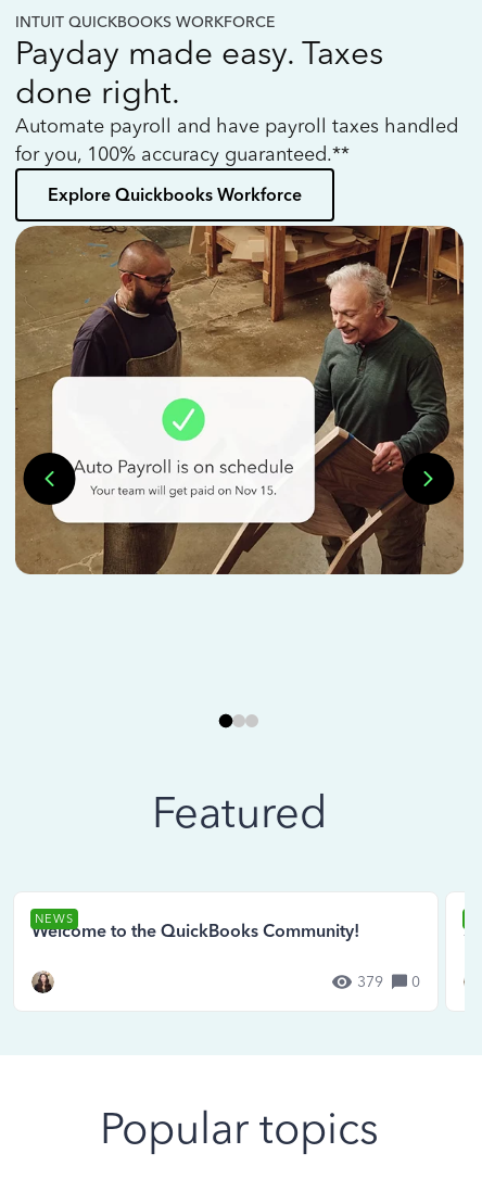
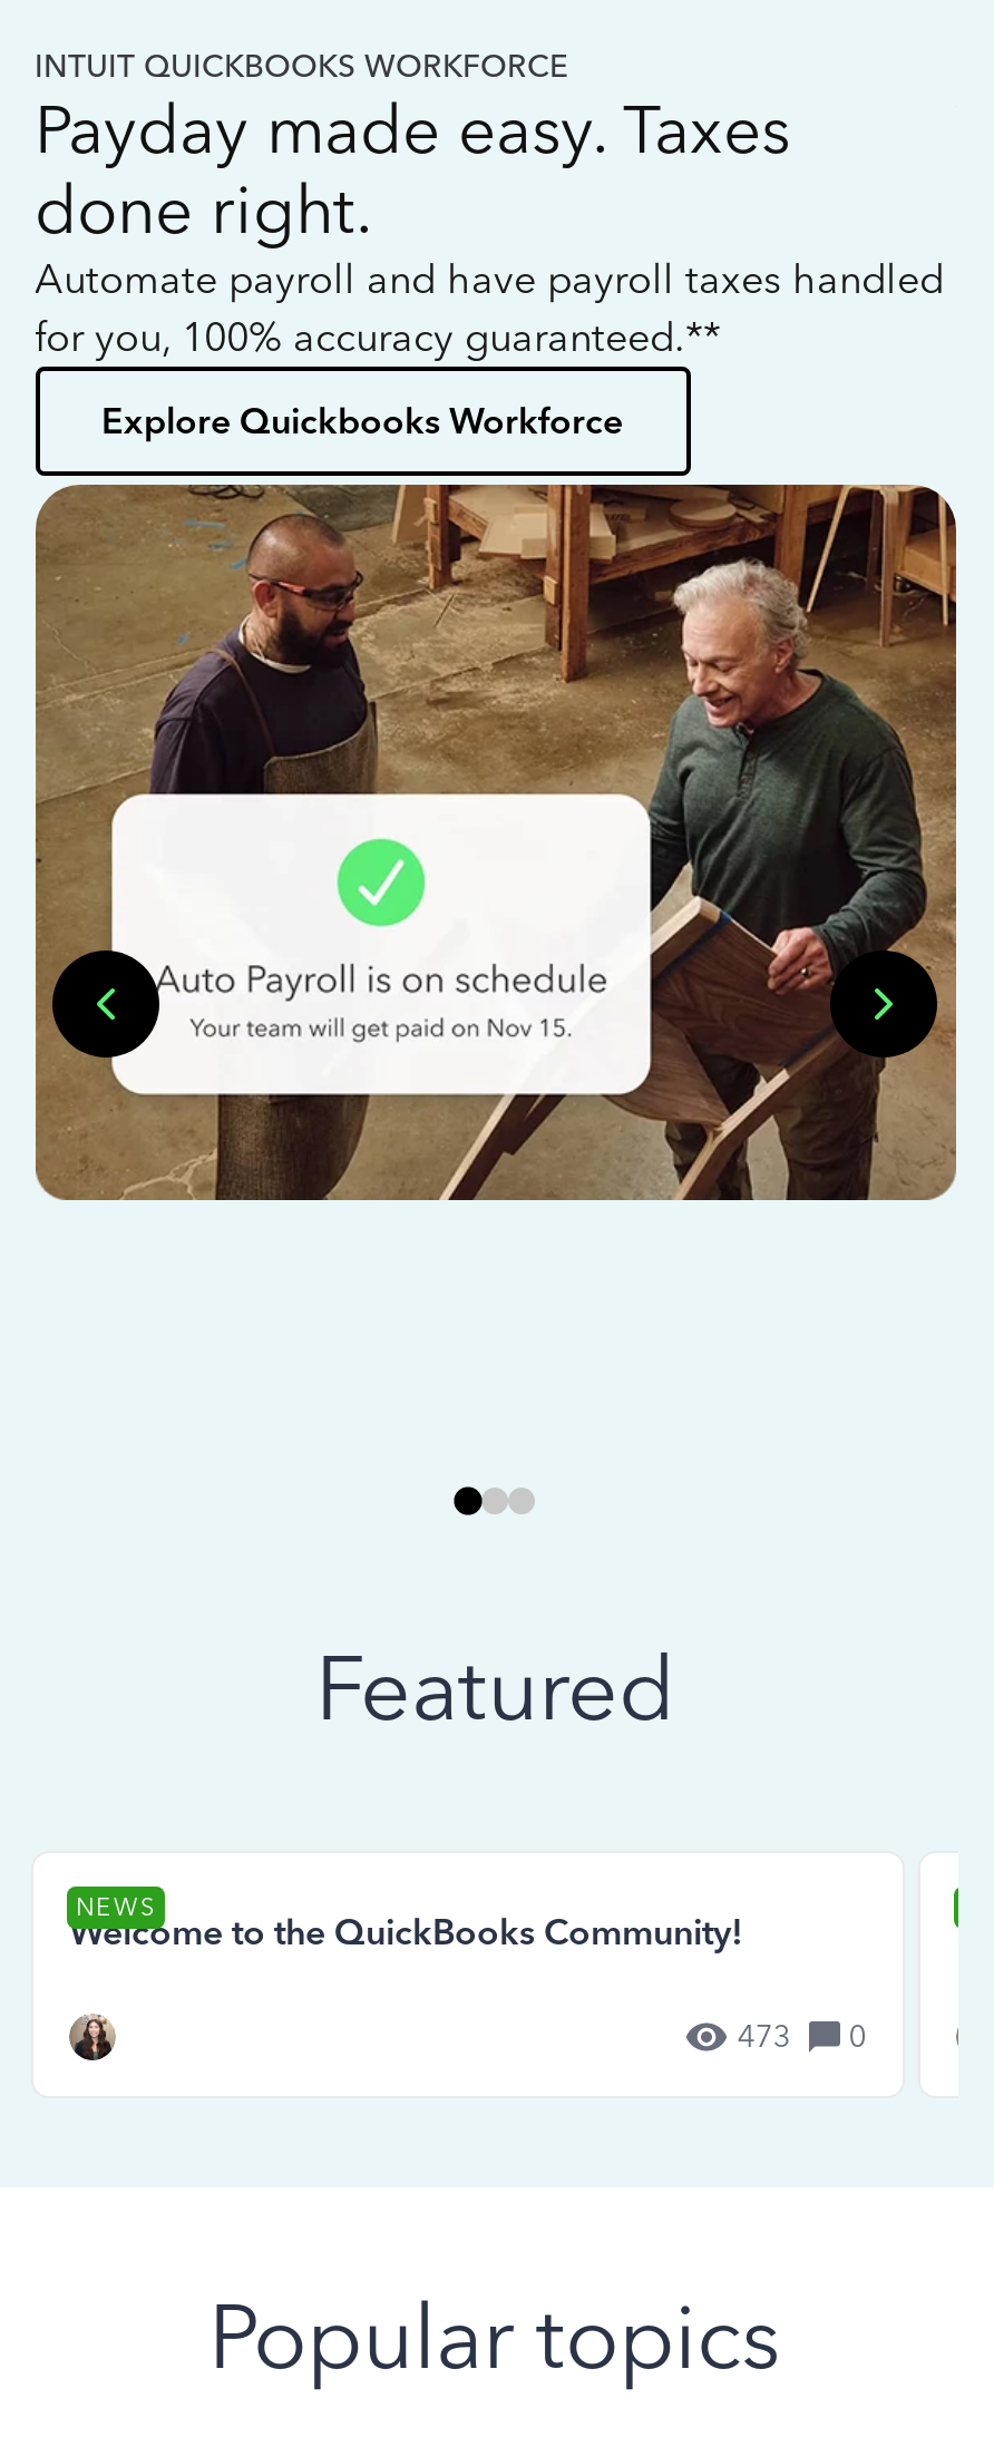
- 379 0
+ 473 0
